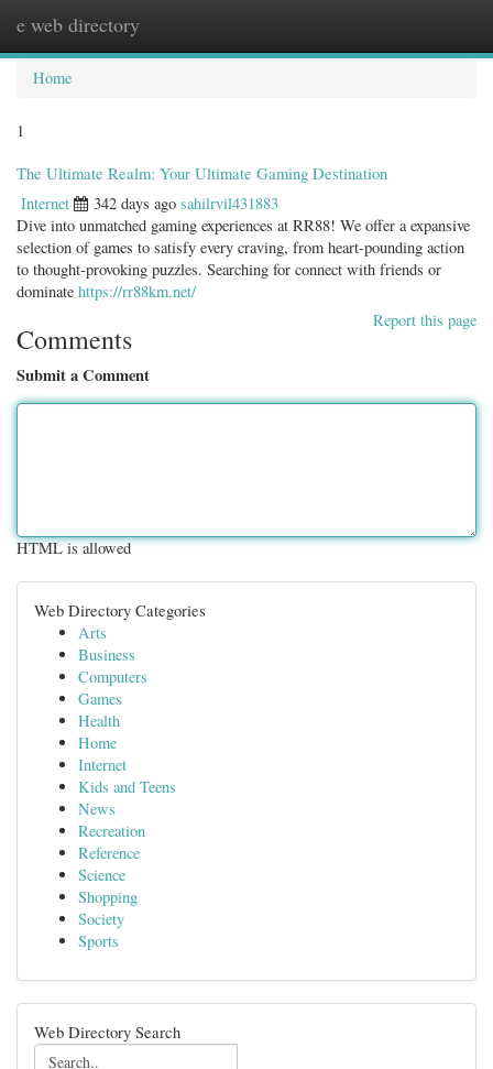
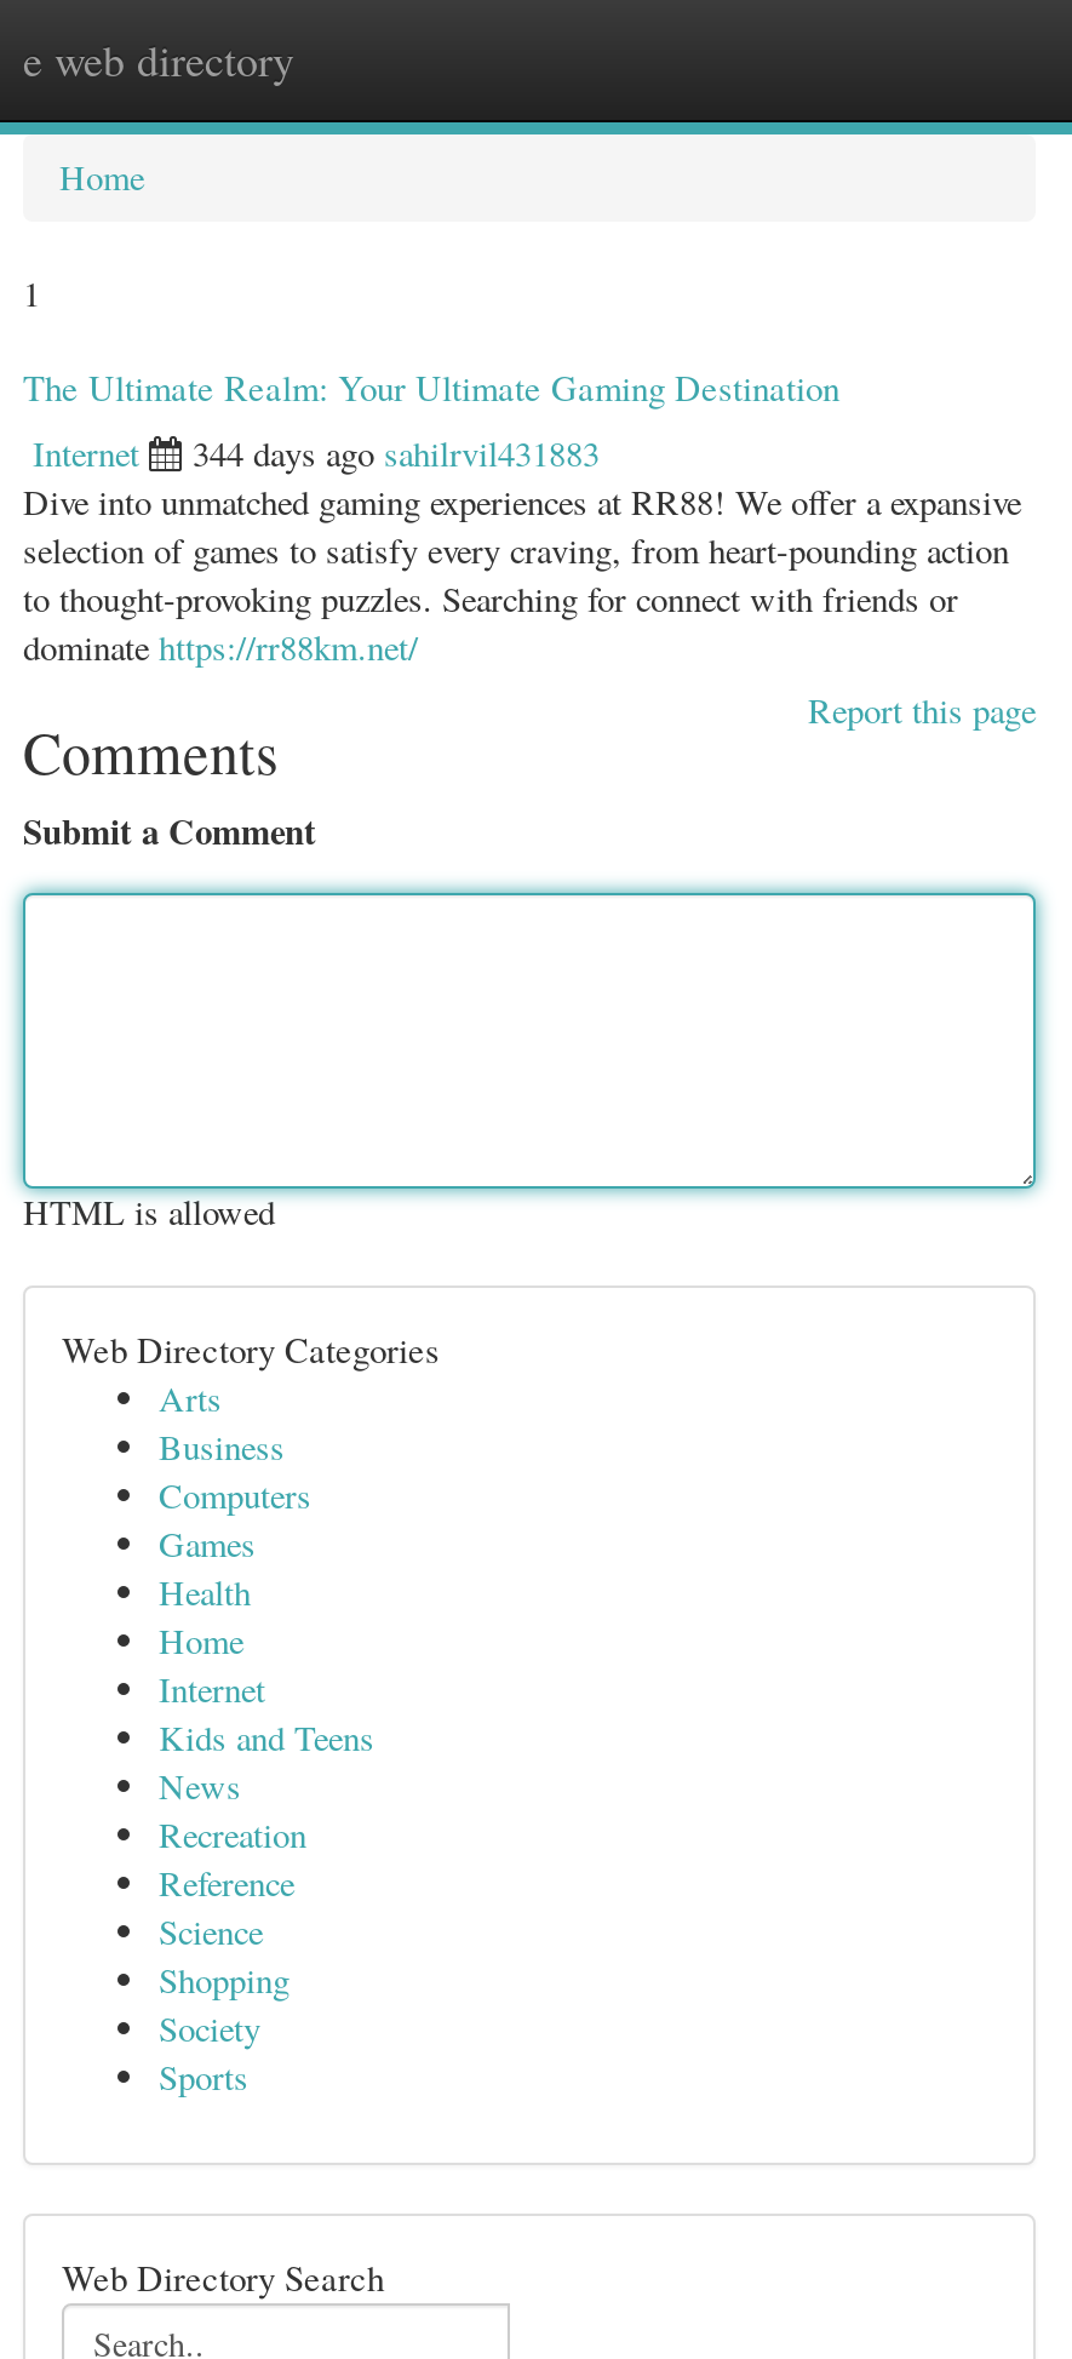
- 342 days ago sahilrvil431883
+ 344 days ago sahilrvil431883
